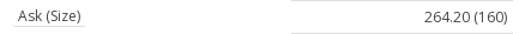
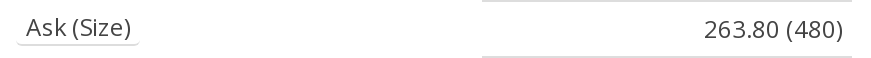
- 264.20 (160)
+ 263.80 (480)
